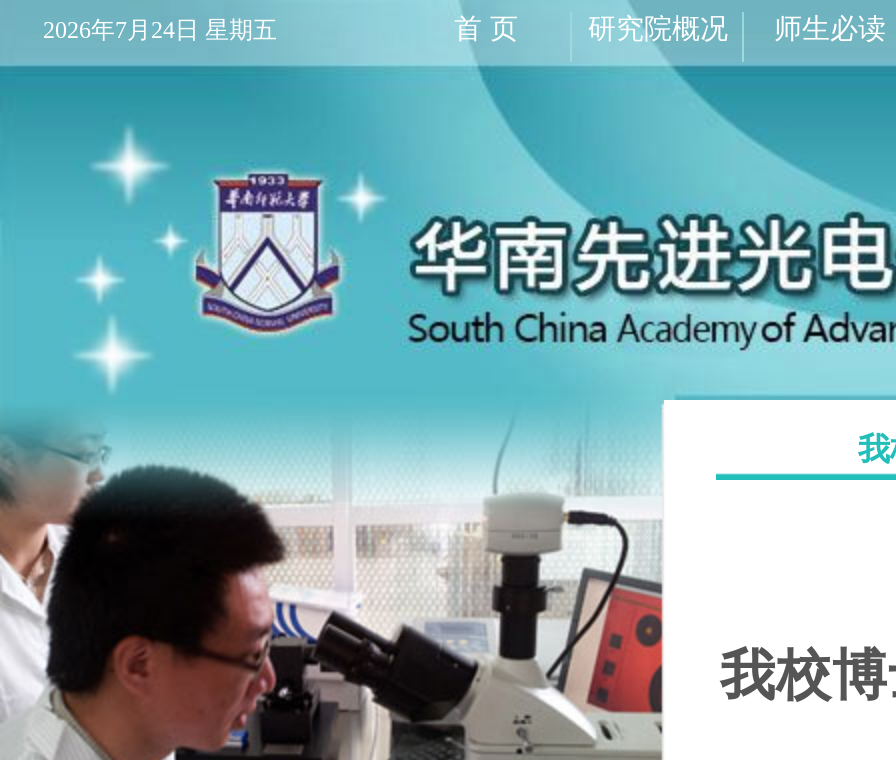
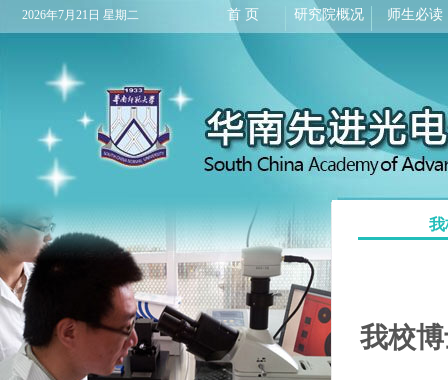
- 2026年7月24日 星期五
+ 2026年7月21日 星期二
